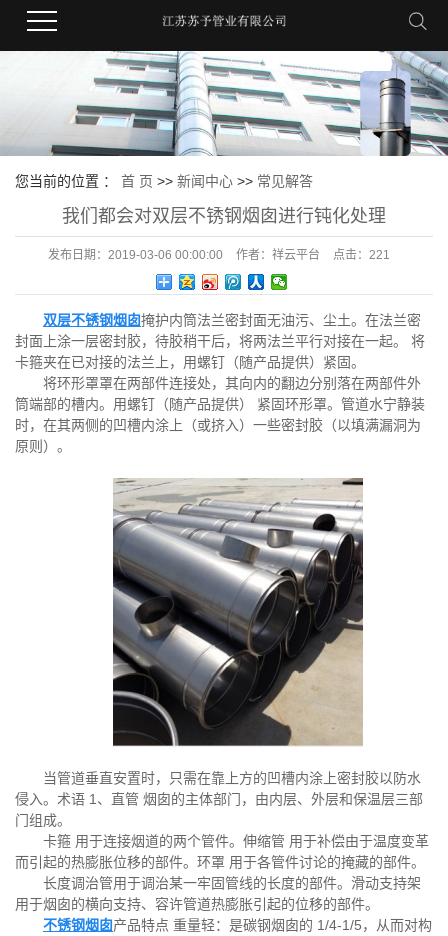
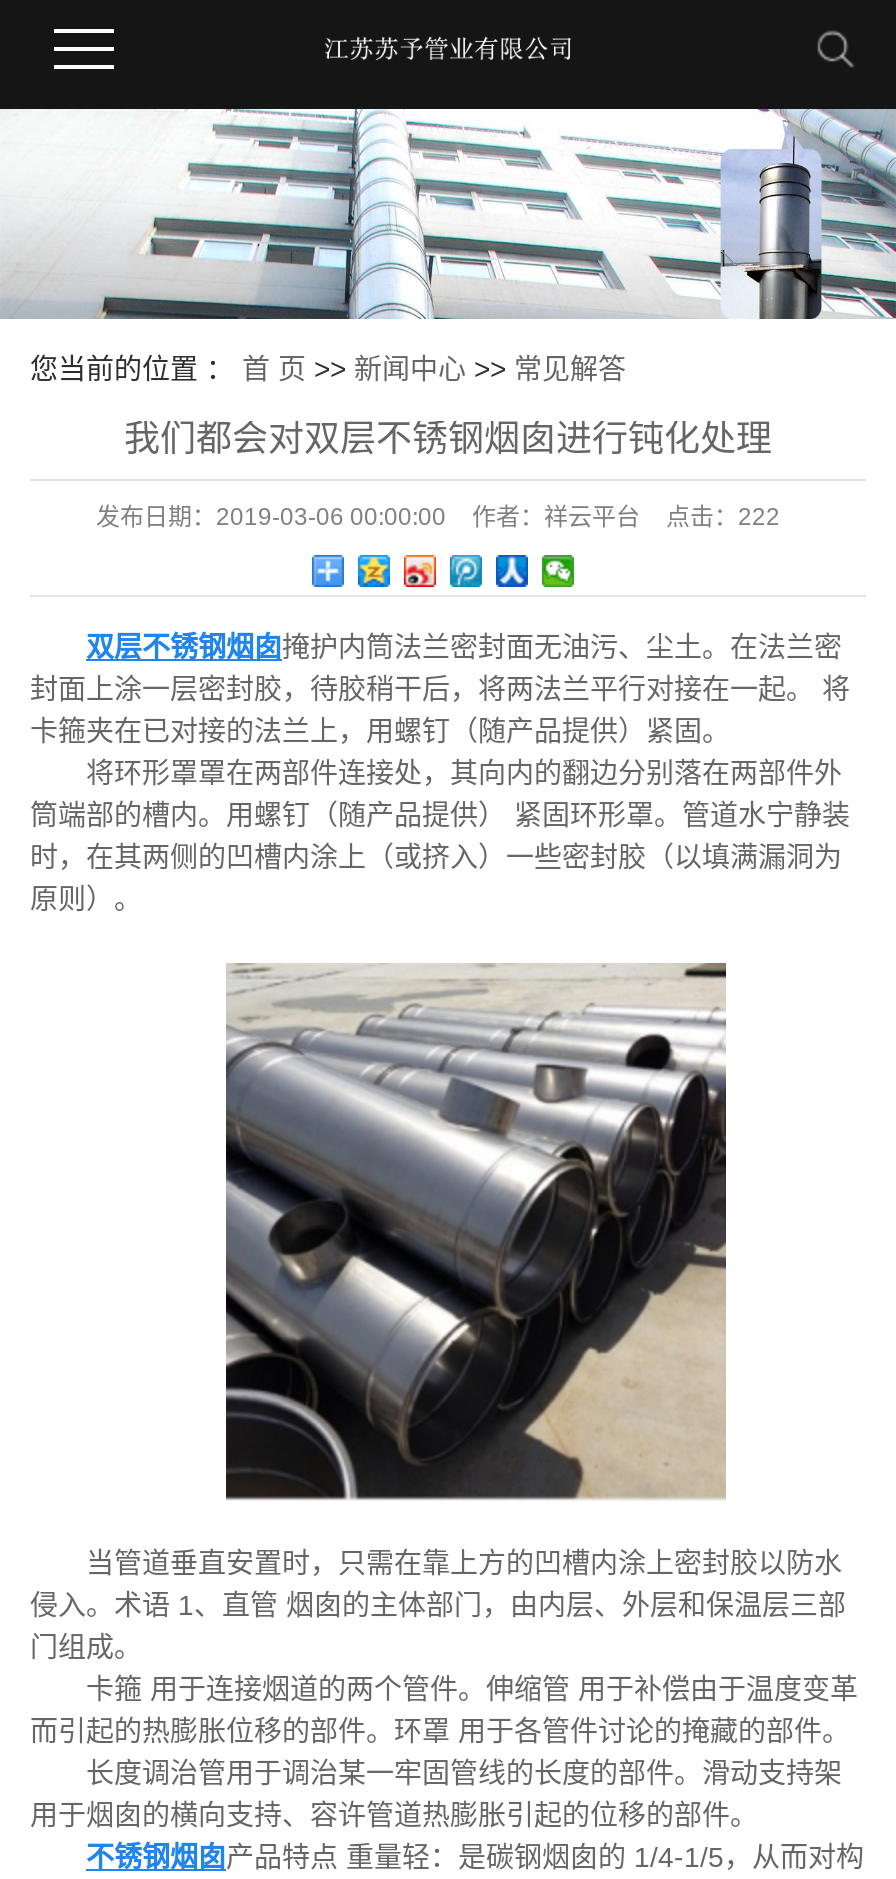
- 发布日期：2019-03-06 00:00:00 作者：祥云平台 点击：221
+ 发布日期：2019-03-06 00:00:00 作者：祥云平台 点击：222
